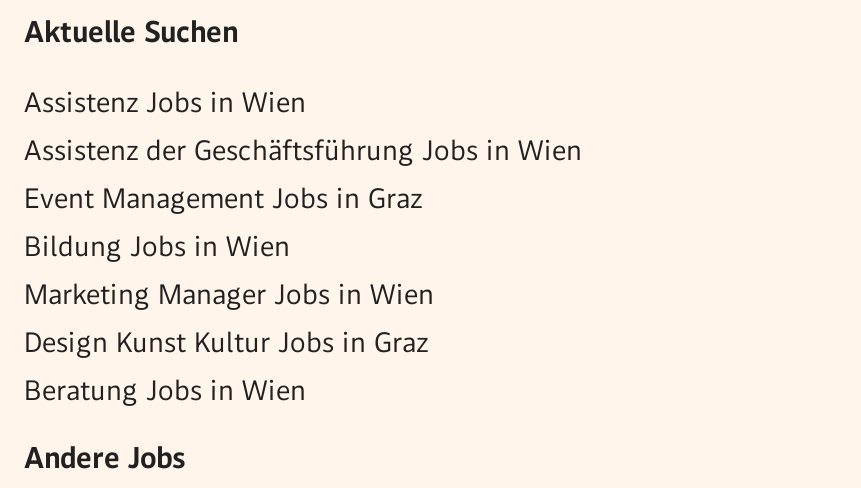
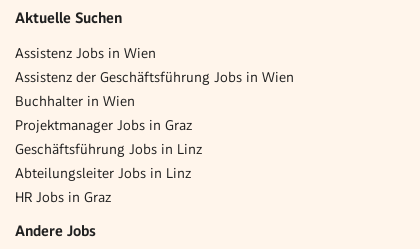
- Event Management Jobs in Graz
+ Buchhalter in Wien

- Bildung Jobs in Wien
+ Projektmanager Jobs in Graz

- Marketing Manager Jobs in Wien
+ Geschäftsführung Jobs in Linz

- Design Kunst Kultur Jobs in Graz
+ Abteilungsleiter Jobs in Linz

- Beratung Jobs in Wien
+ HR Jobs in Graz
